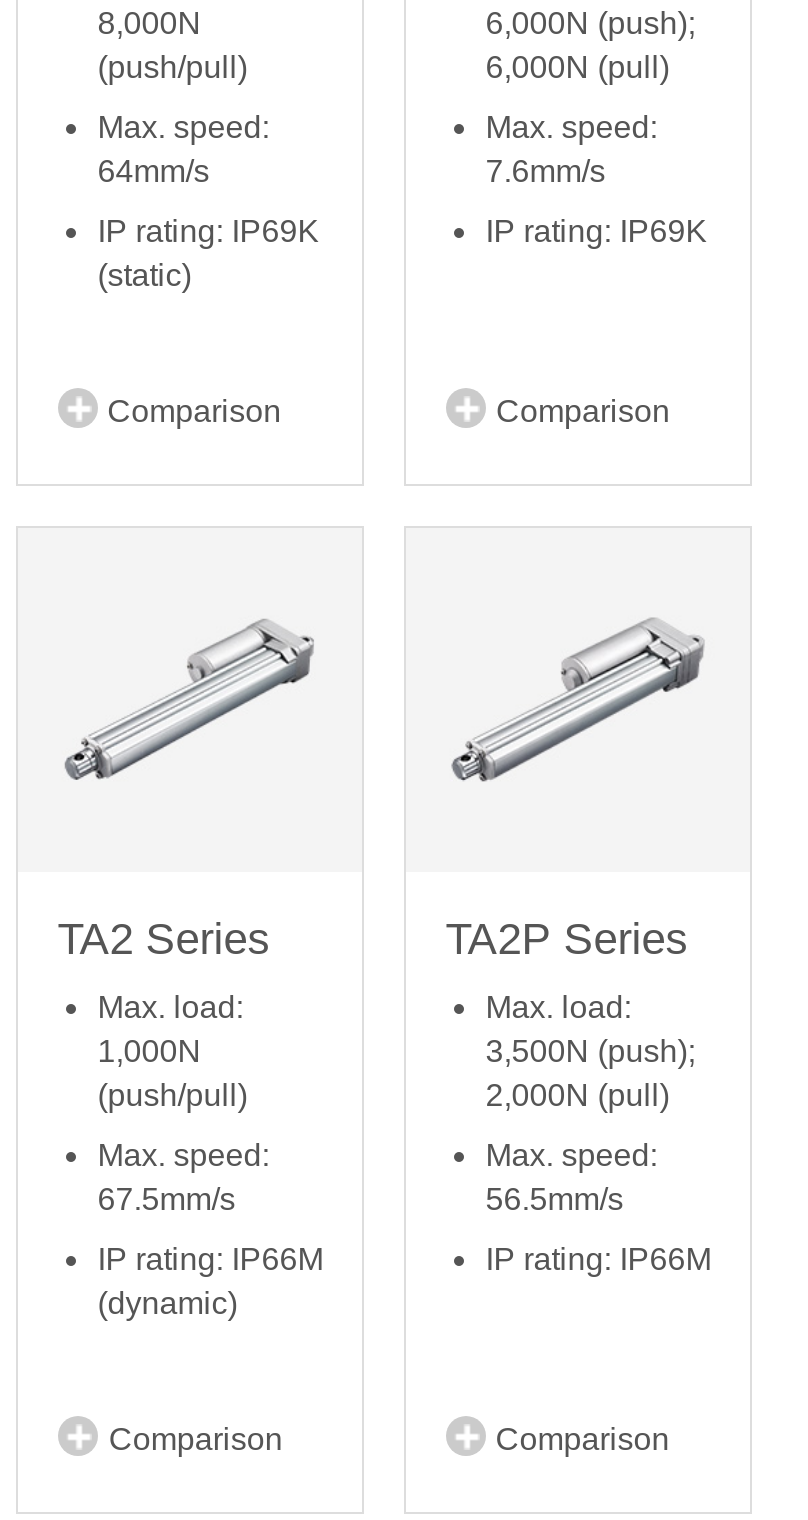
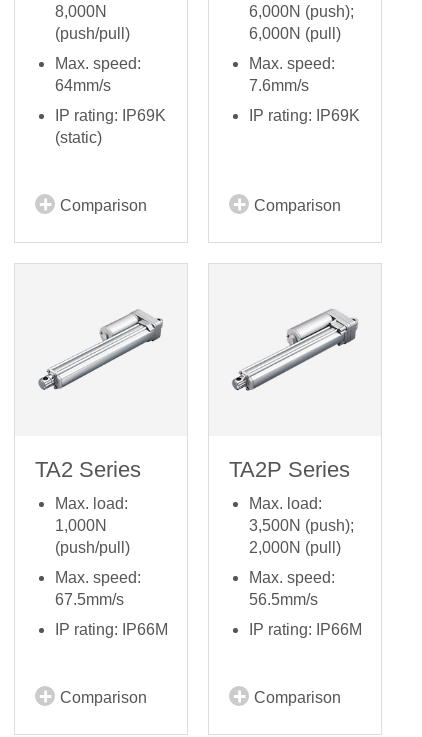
- (dynamic)
